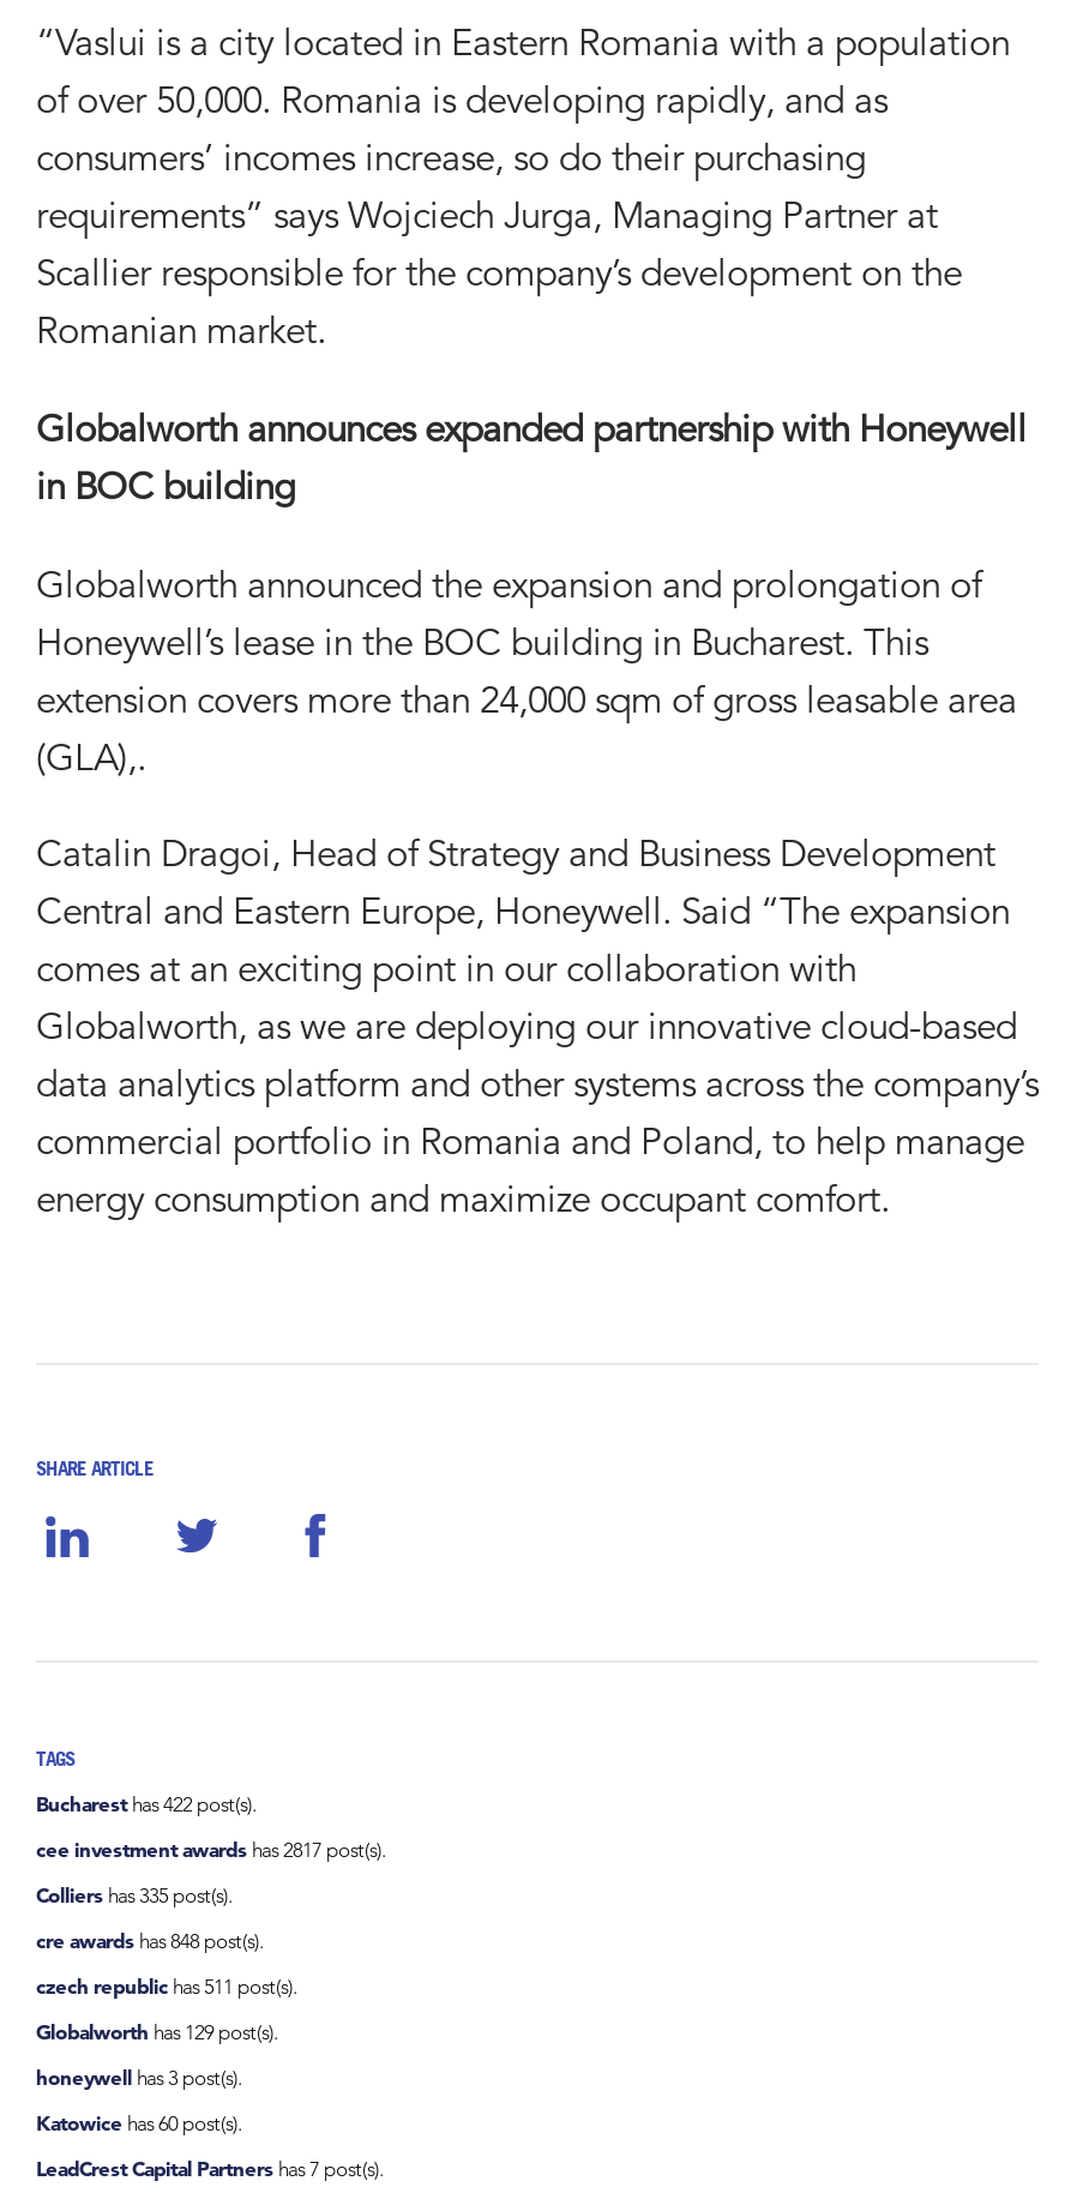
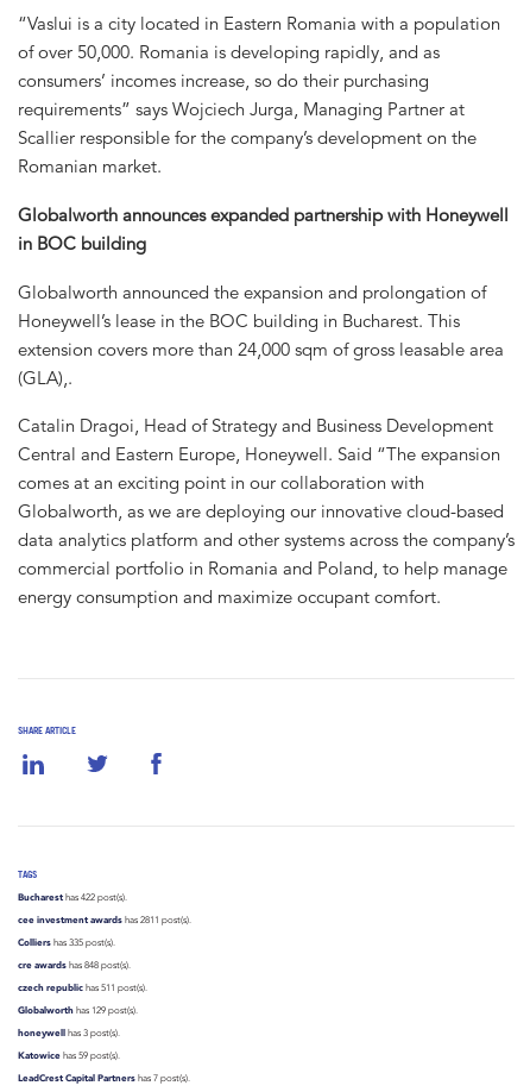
- cee investment awards has 2817 post(s).
+ cee investment awards has 2811 post(s).

- Katowice has 60 post(s).
+ Katowice has 59 post(s).
